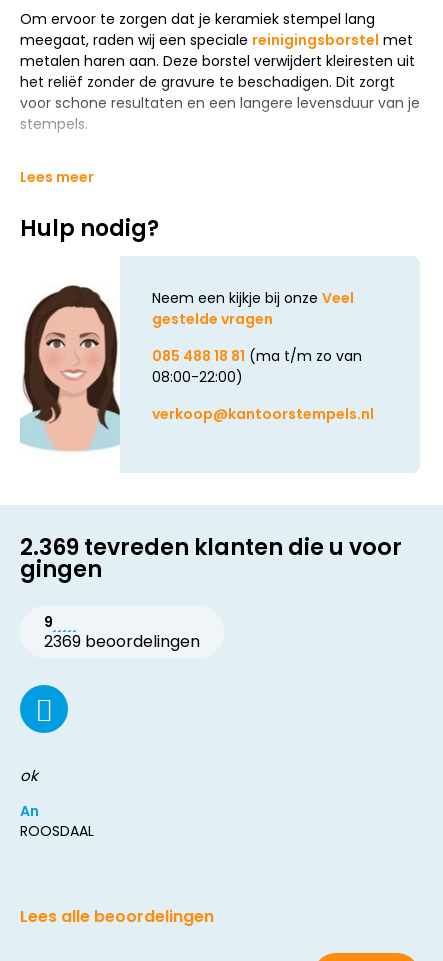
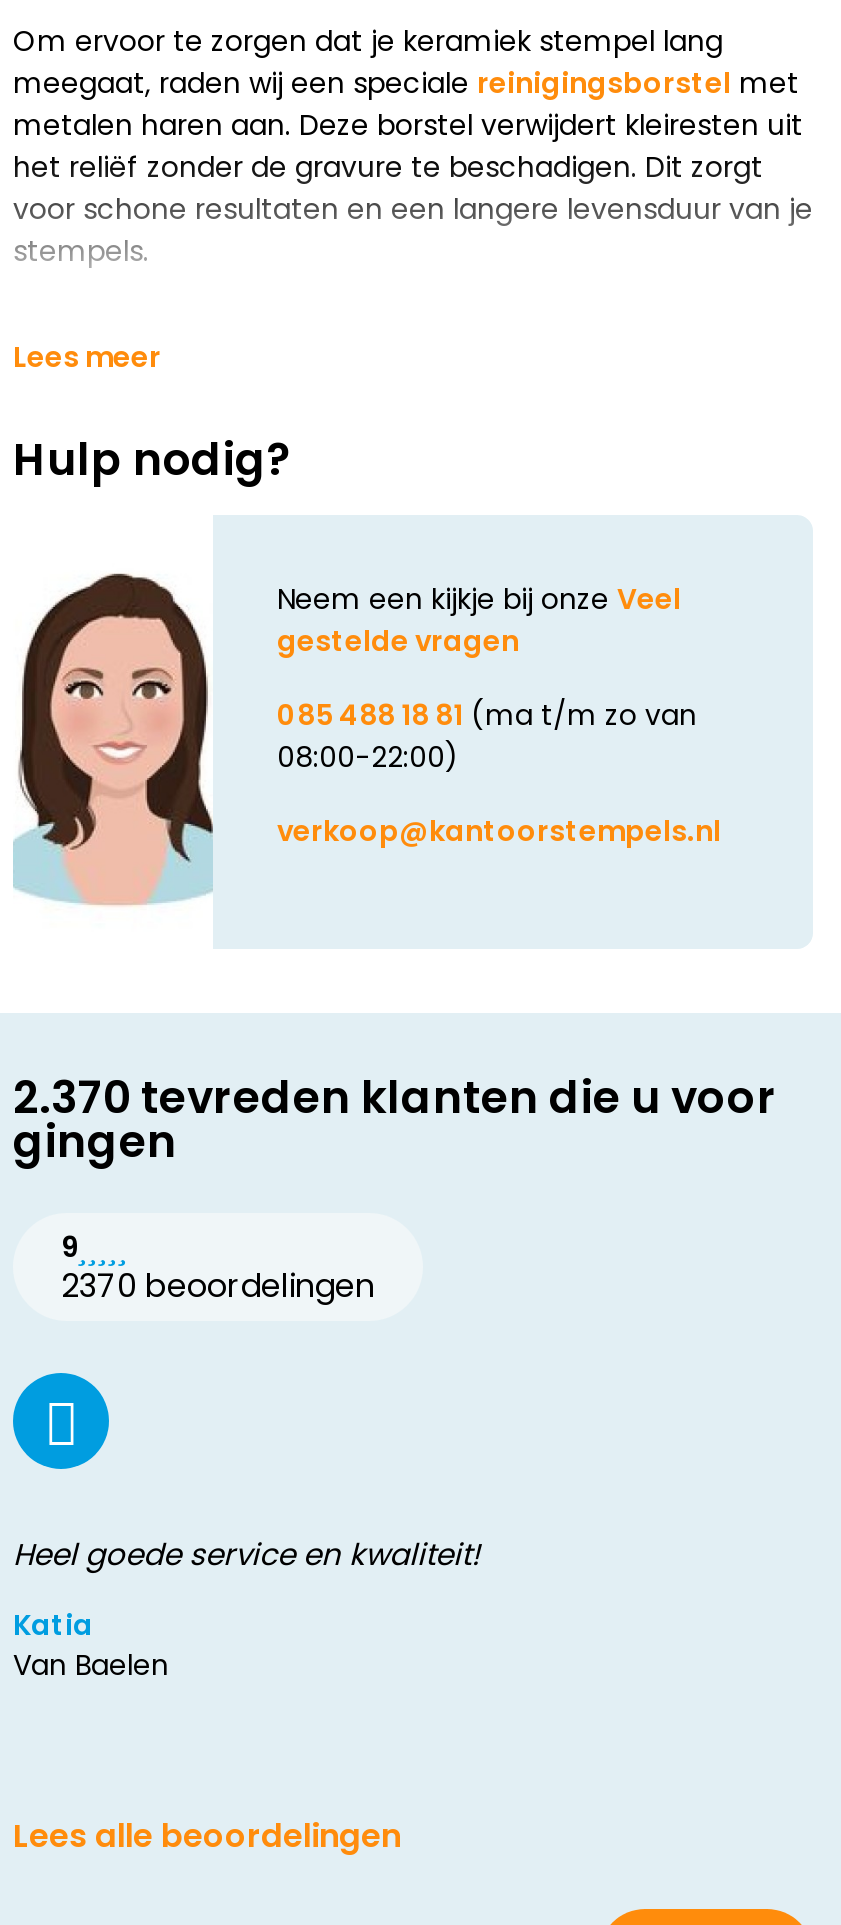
- 2.369 tevreden klanten die u voor
+ 2.370 tevreden klanten die u voor

- 2369 beoordelingen
+ 2370 beoordelingen

- ok
+ Heel goede service en kwaliteit!

- An
- ROOSDAAL
+ Katia
+ Van Baelen
